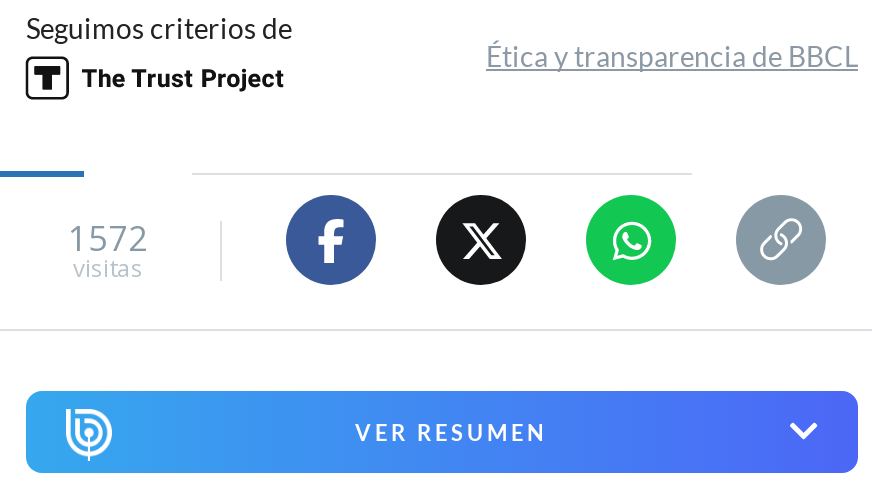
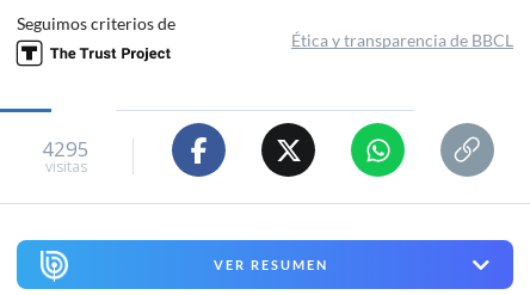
- 1572
+ 4295
